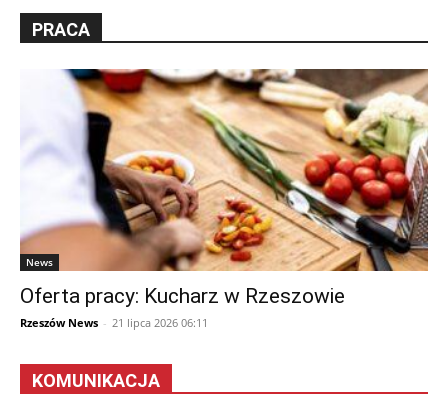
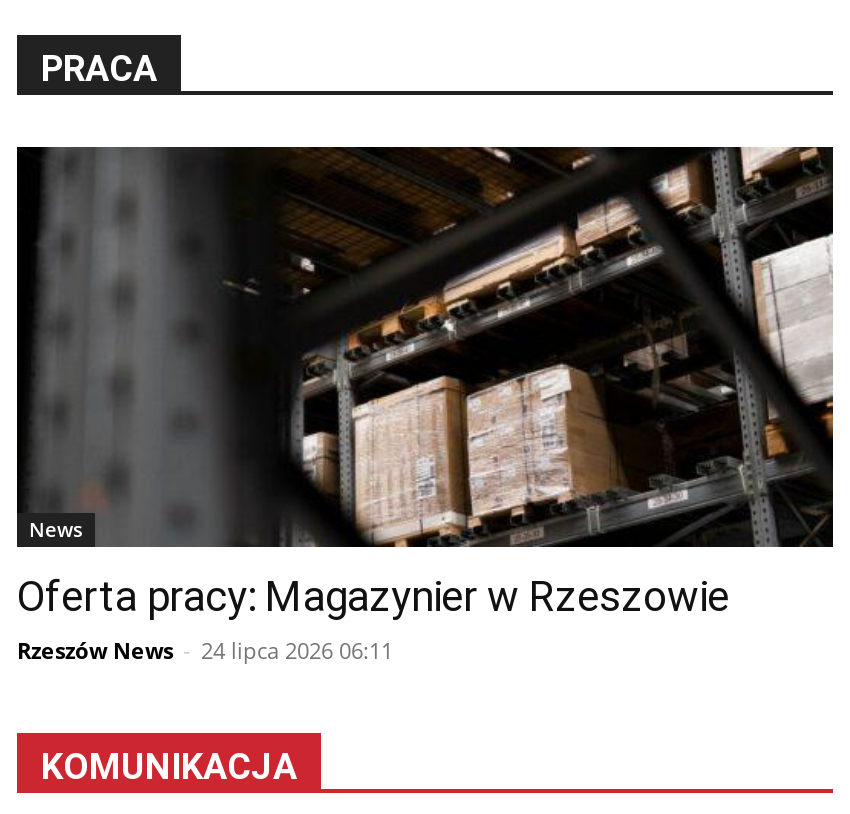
- [image]
- Oferta pracy: Kucharz w Rzeszowie
+ [image]
+ Oferta pracy: Magazynier w Rzeszowie

- Rzeszów News - 21 lipca 2026 06:11
+ Rzeszów News - 24 lipca 2026 06:11
